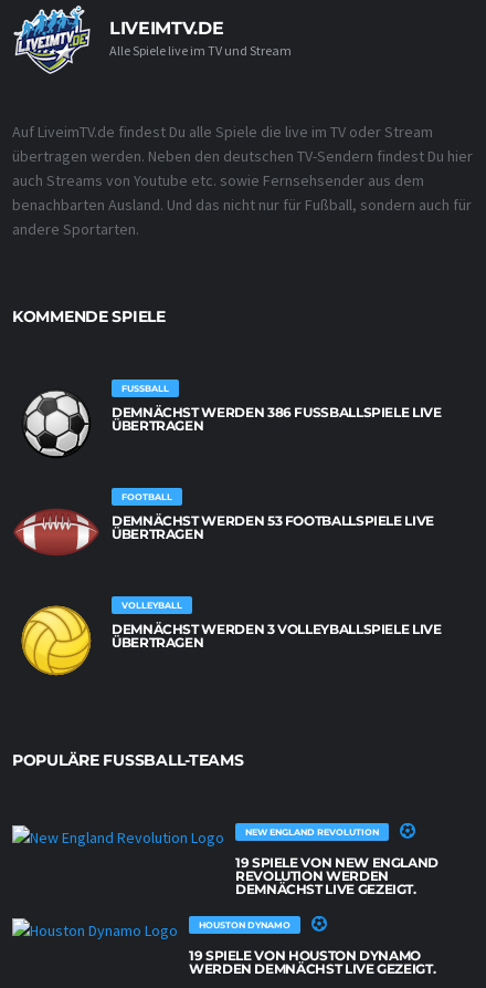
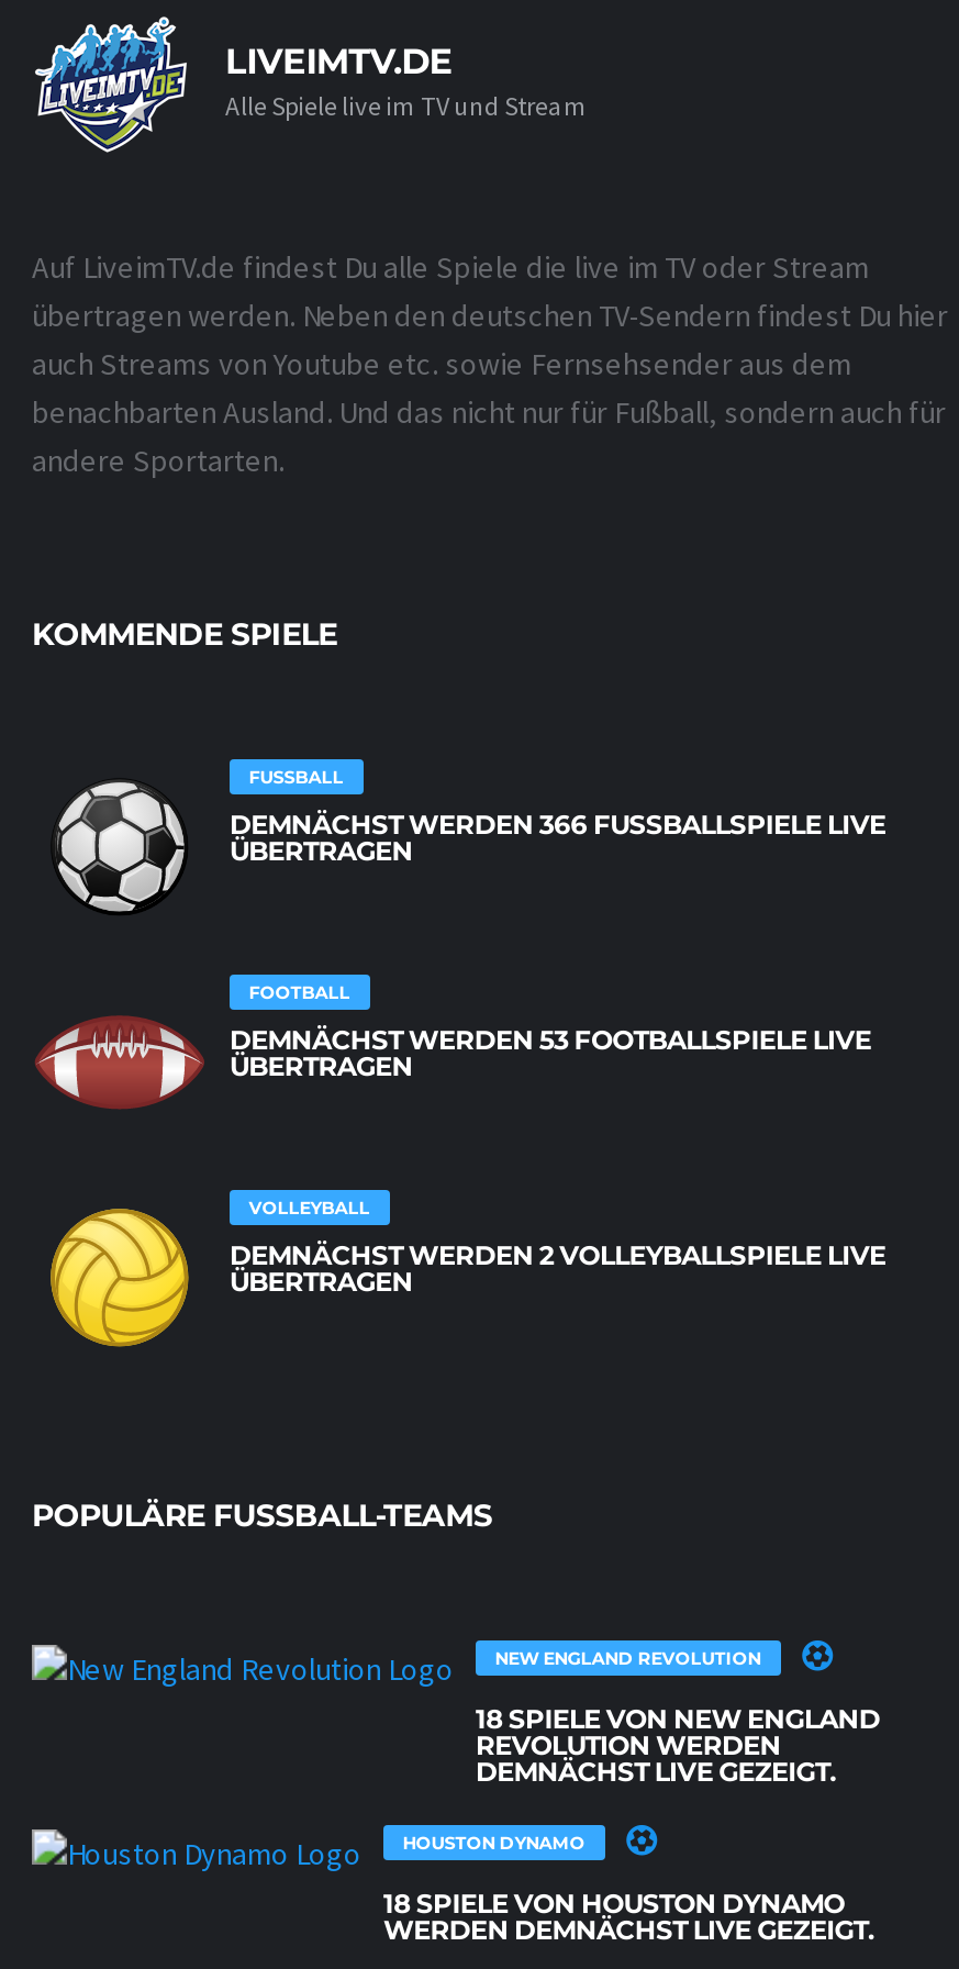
- DEMNÄCHST WERDEN 386 FUSSBALLSPIELE LIVE Ü
+ DEMNÄCHST WERDEN 366 FUSSBALLSPIELE LIVE Ü

- DEMNÄCHST WERDEN 3 VOLLEYBALLSPIELE LIVE
+ DEMNÄCHST WERDEN 2 VOLLEYBALLSPIELE LIVE

- 19 SPIELE VON NEW ENGLAND
+ 18 SPIELE VON NEW ENGLAND

- 19 SPIELE VON HOUSTON DYNAMO
+ 18 SPIELE VON HOUSTON DYNAMO
